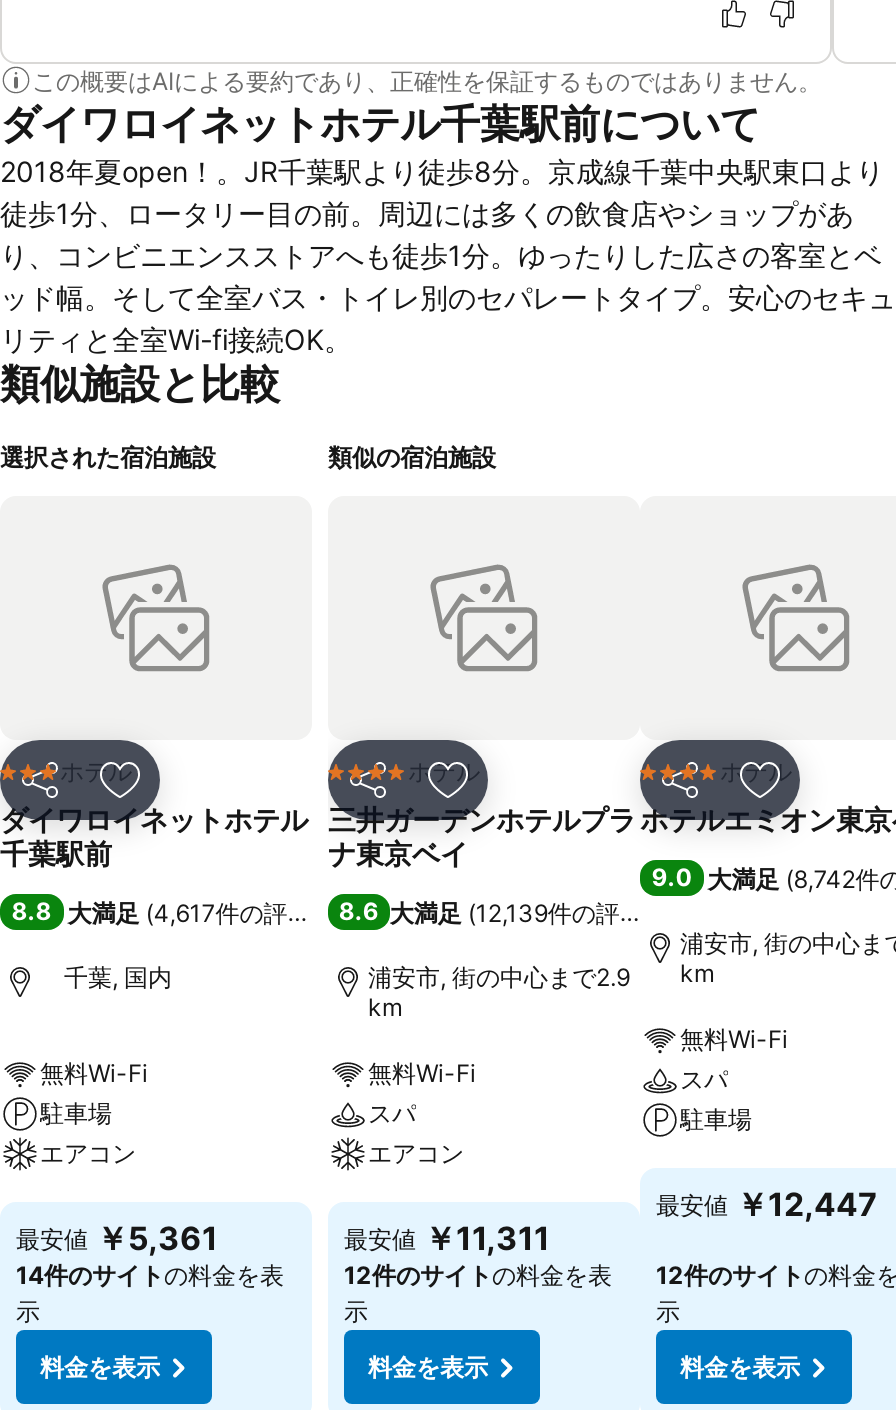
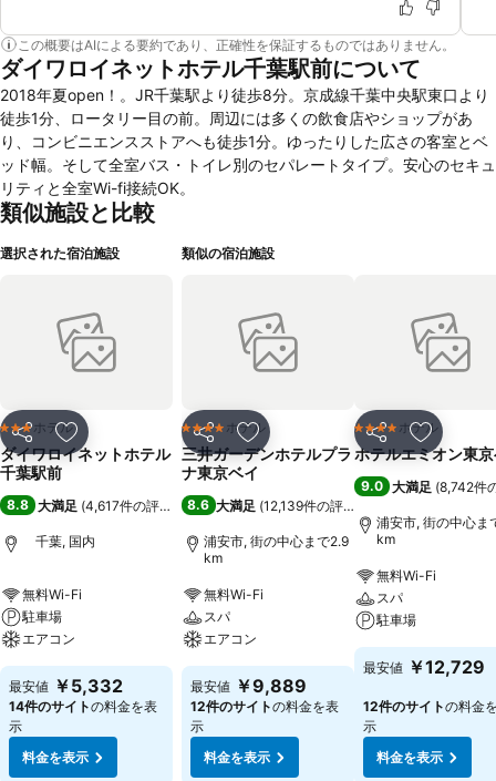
- 最安値 ￥12,447
+ 最安値 ￥12,729

- 最安値 ￥5,361
+ 最安値 ￥5,332

- 最安値 ￥11,311
+ 最安値 ￥9,889
